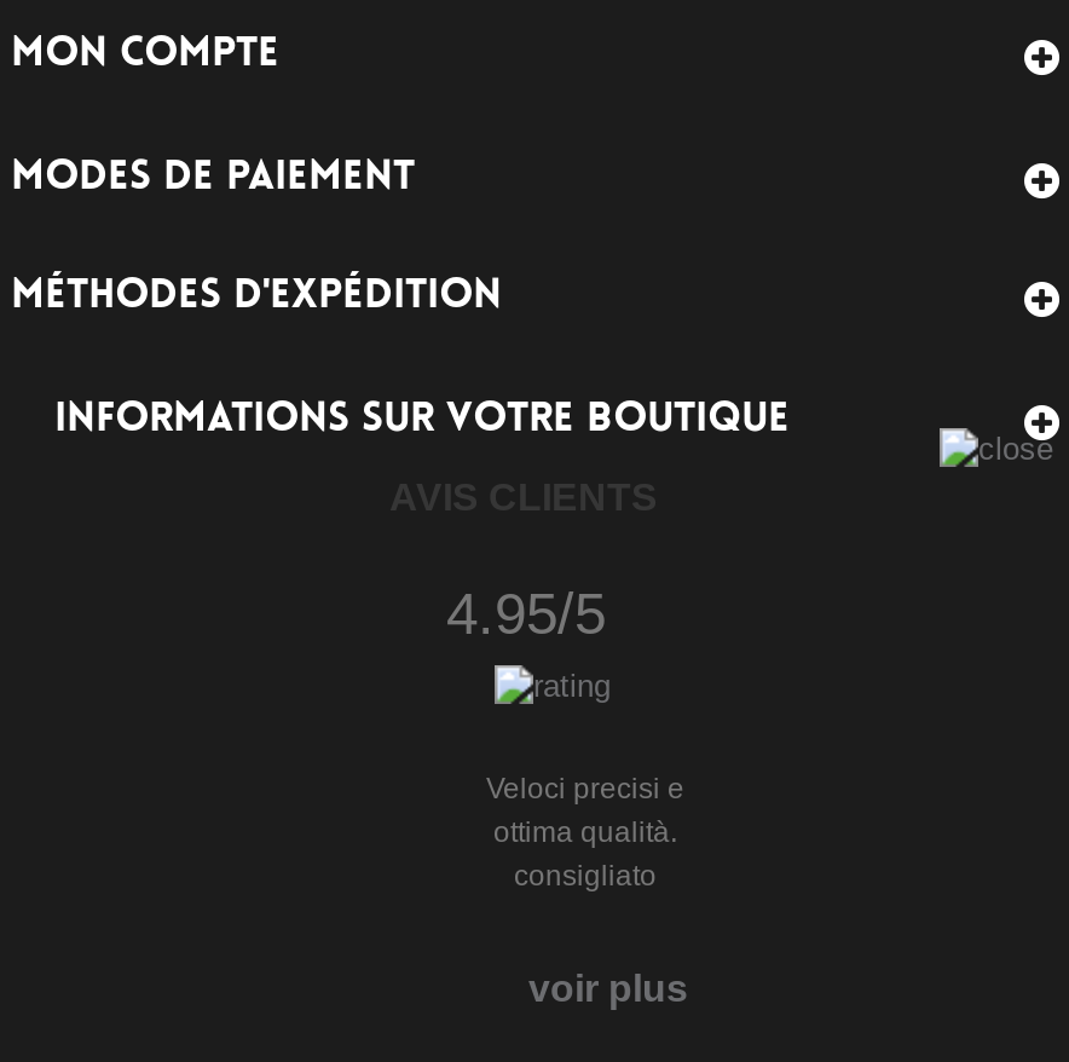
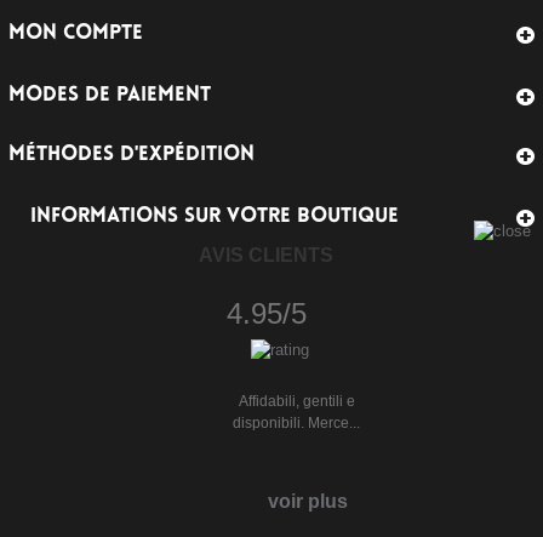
- Veloci precisi e
- ottima qualità.
- consigliato
+ Affidabili, gentili e
+ disponibili. Merce...
